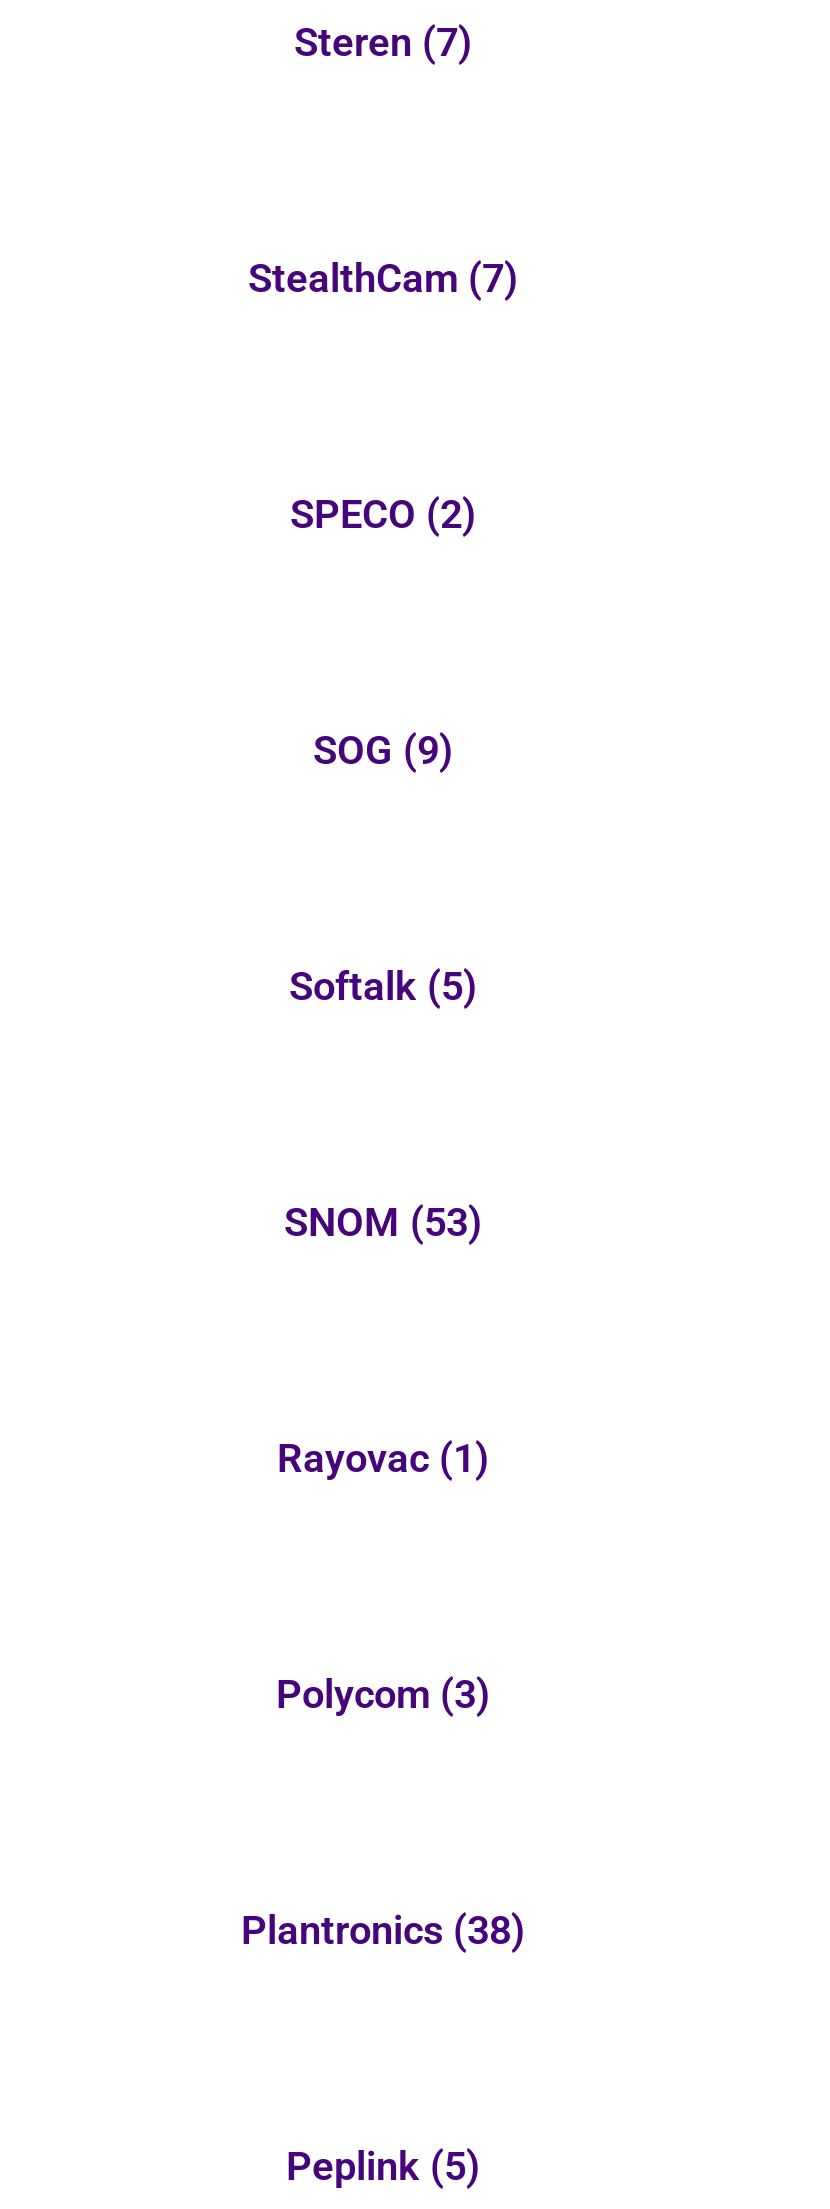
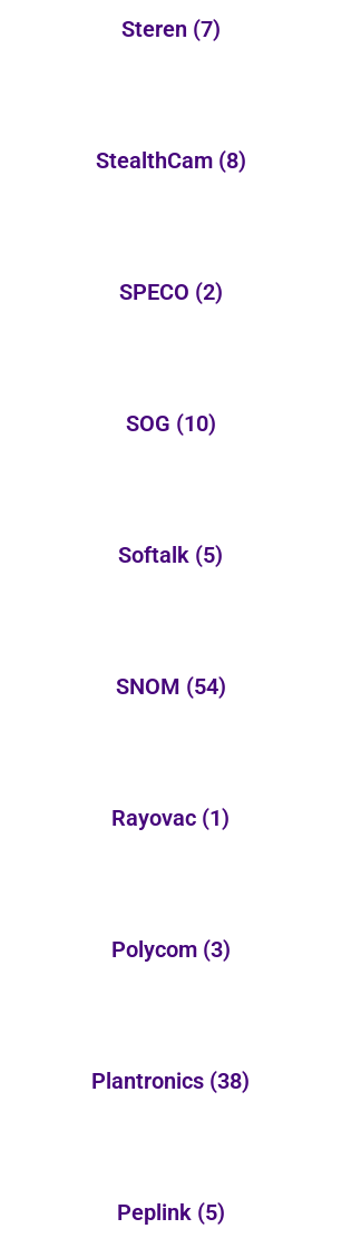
- StealthCam (7)
+ StealthCam (8)

- SOG (9)
+ SOG (10)

- SNOM (53)
+ SNOM (54)
